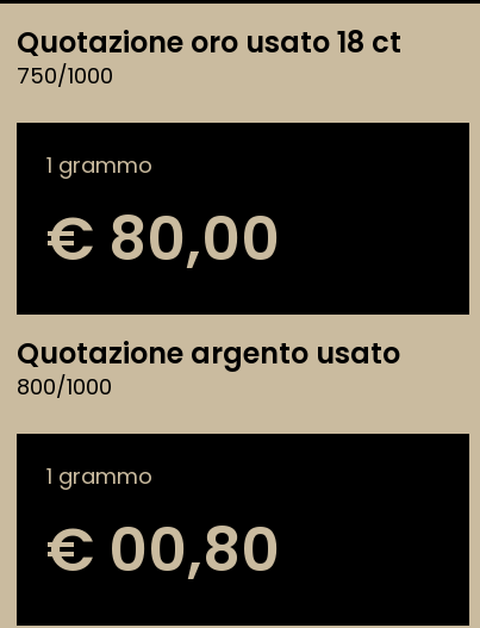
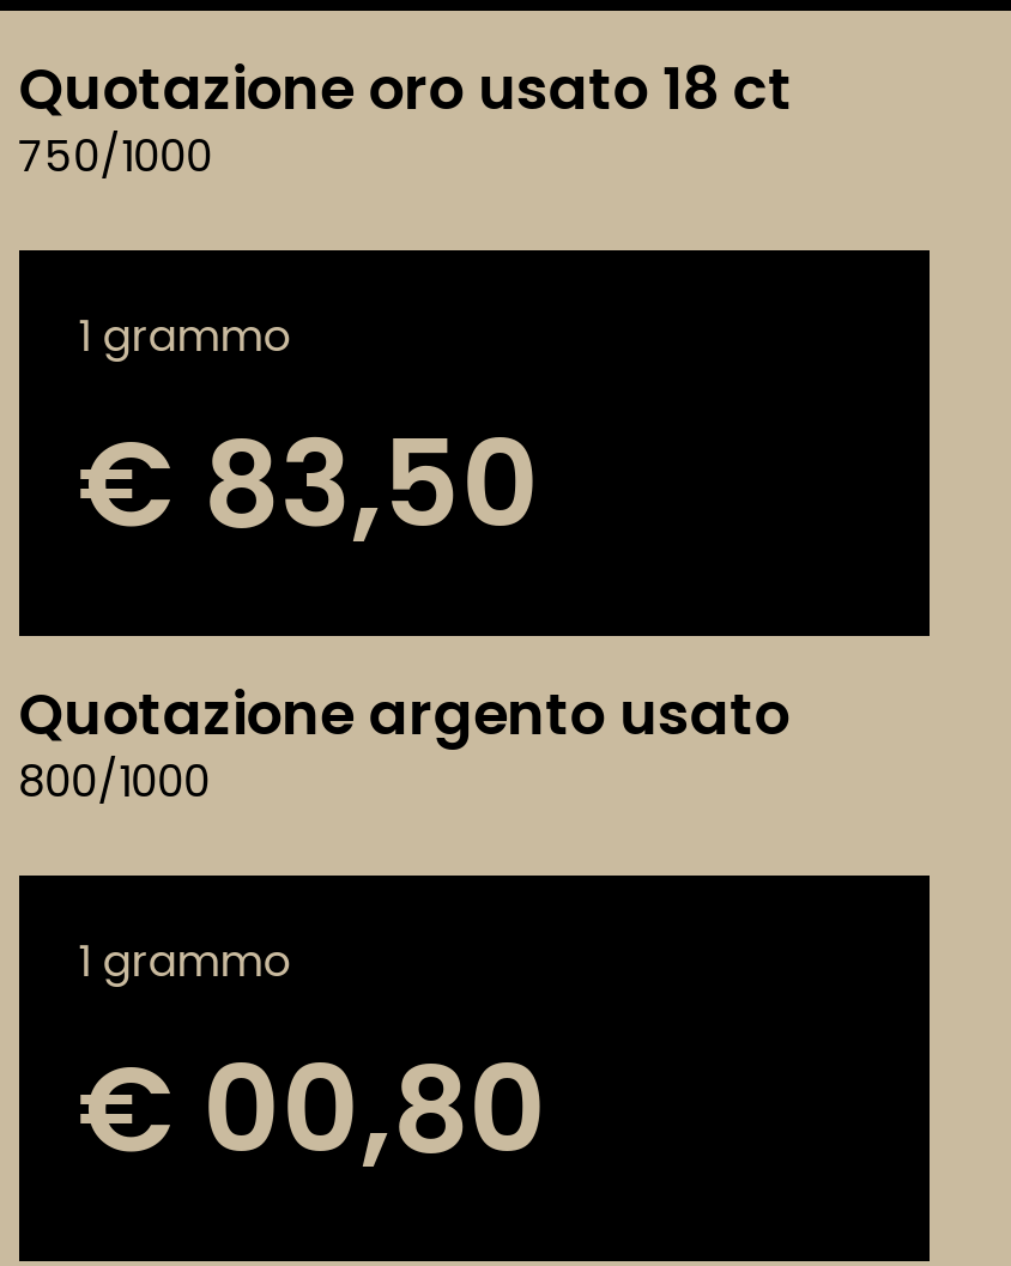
- € 80,00
+ € 83,50
